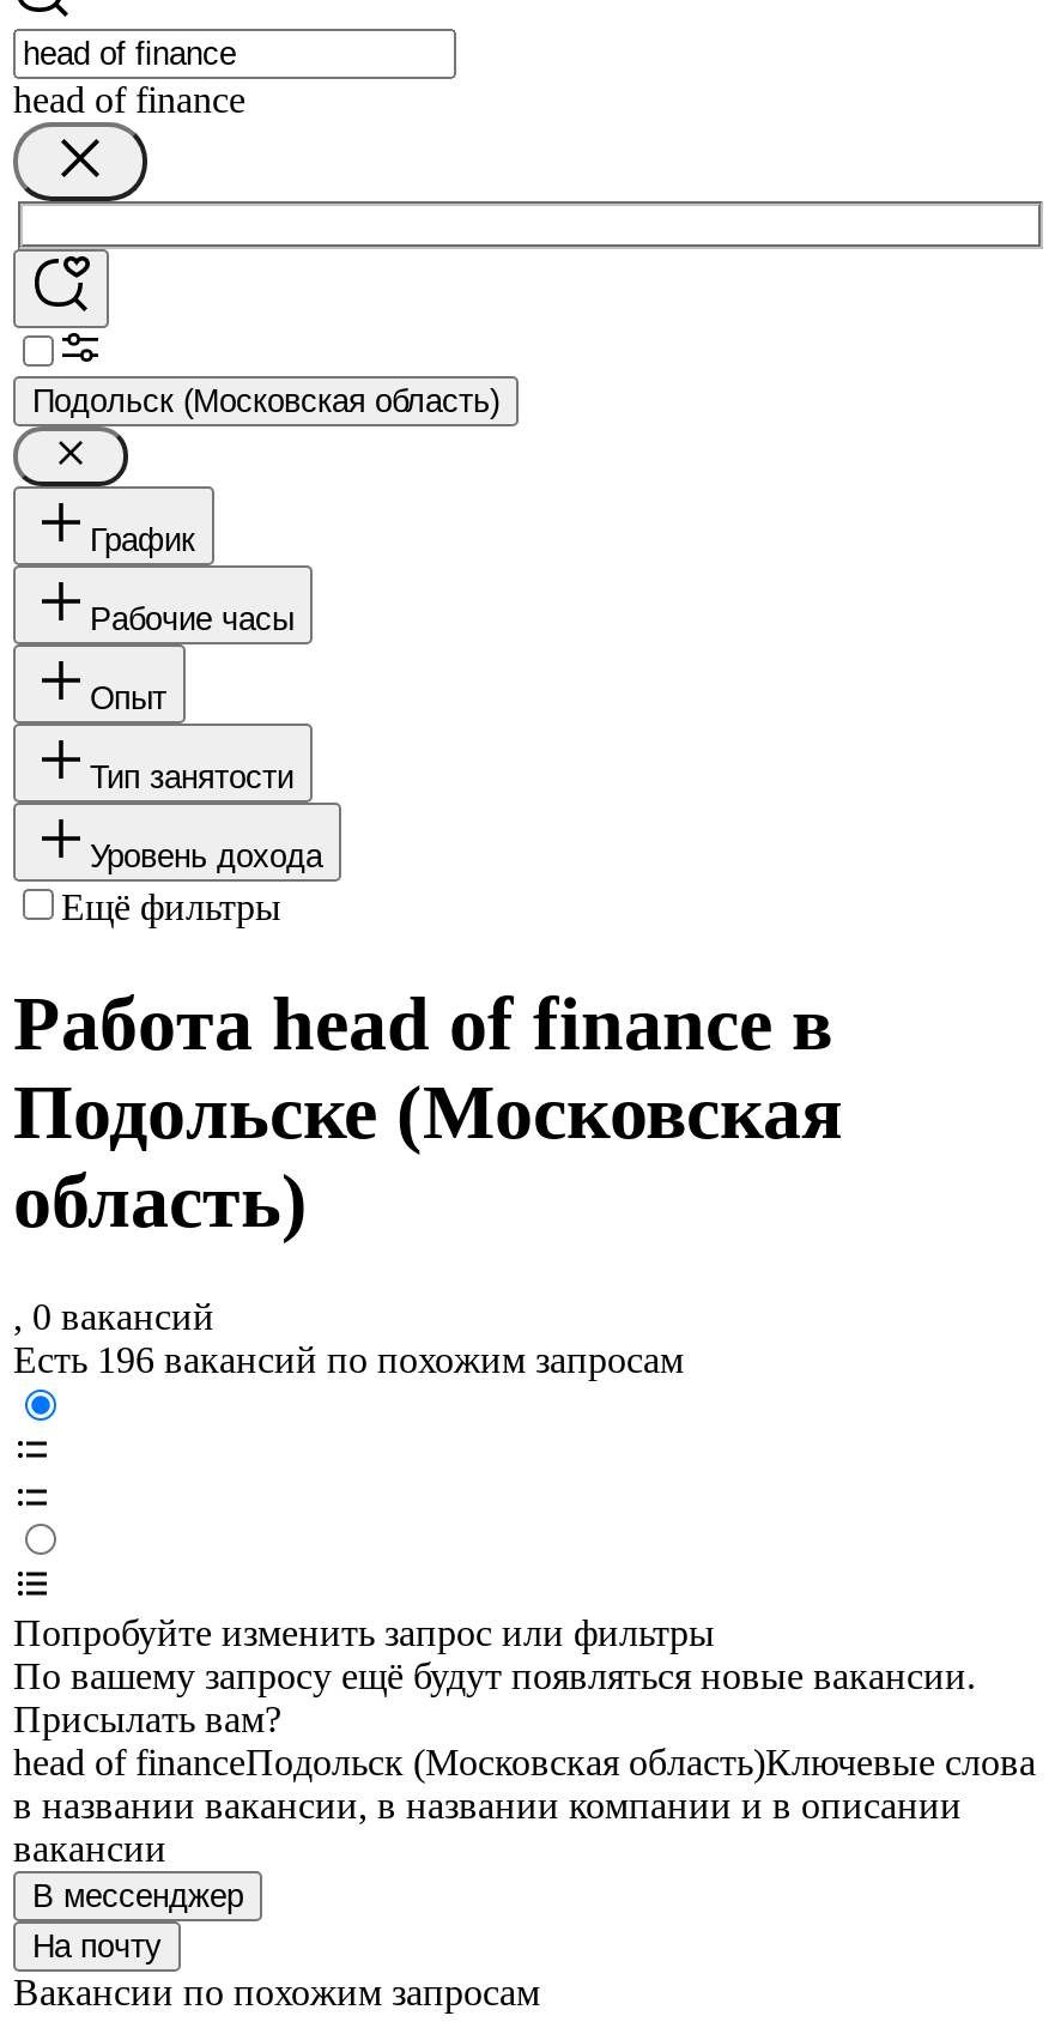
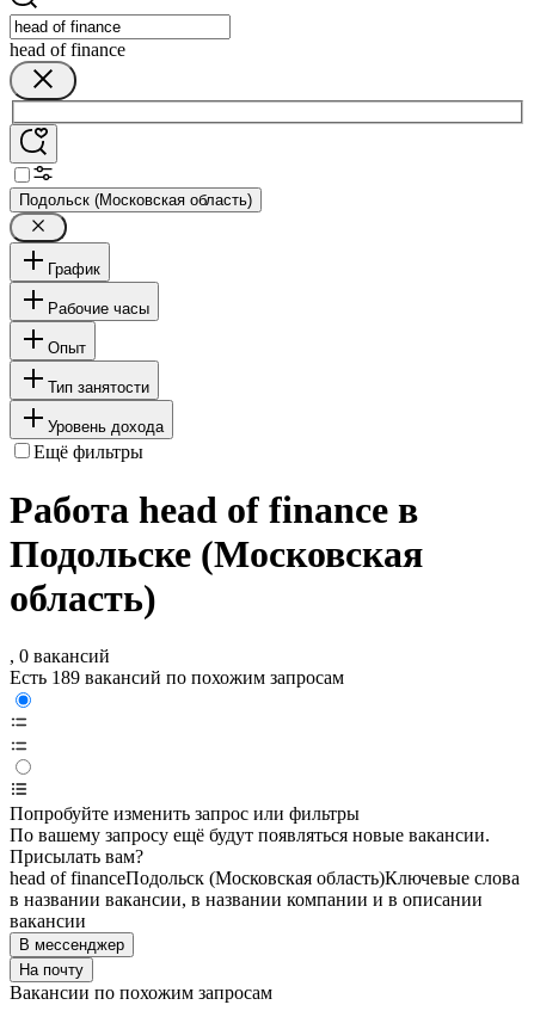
- Есть 196 вакансий по похожим запросам
+ Есть 189 вакансий по похожим запросам
